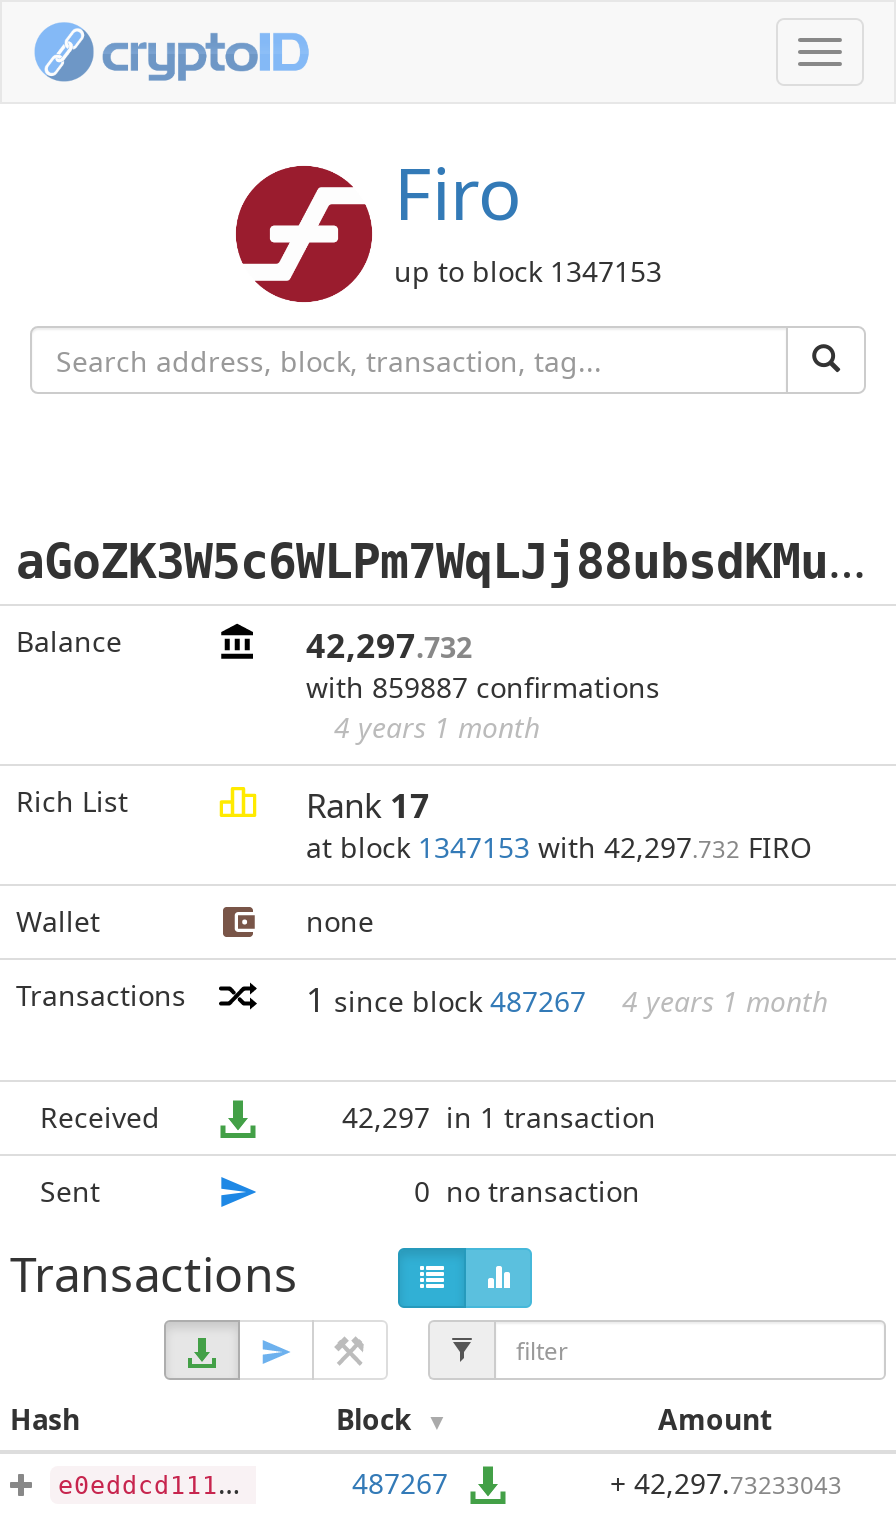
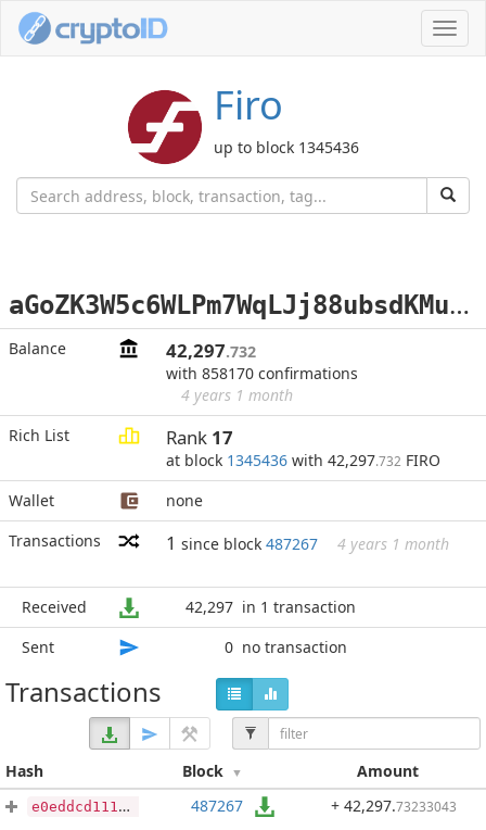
- up to block 1347153
+ up to block 1345436

- with 859887 confirmations
+ with 858170 confirmations

- at block 1347153 with 42,297.732 FIRO
+ at block 1345436 with 42,297.732 FIRO
